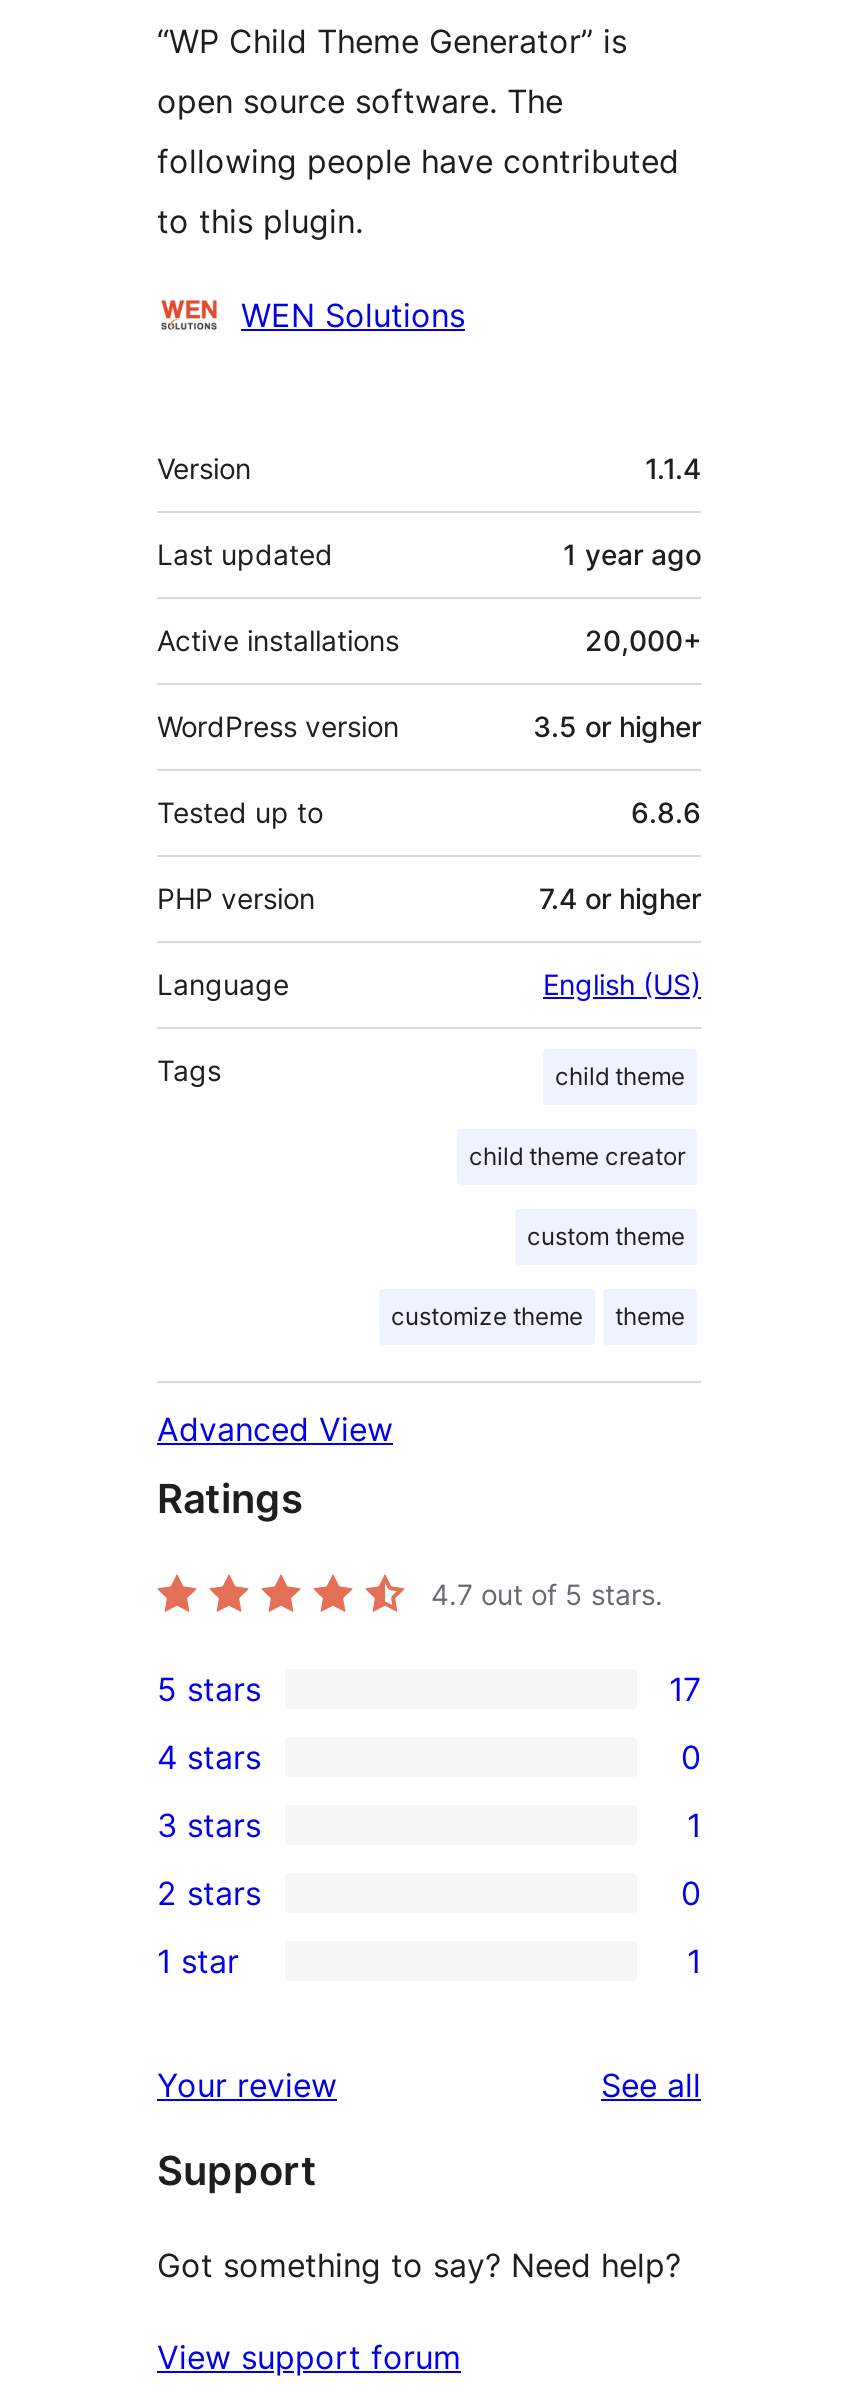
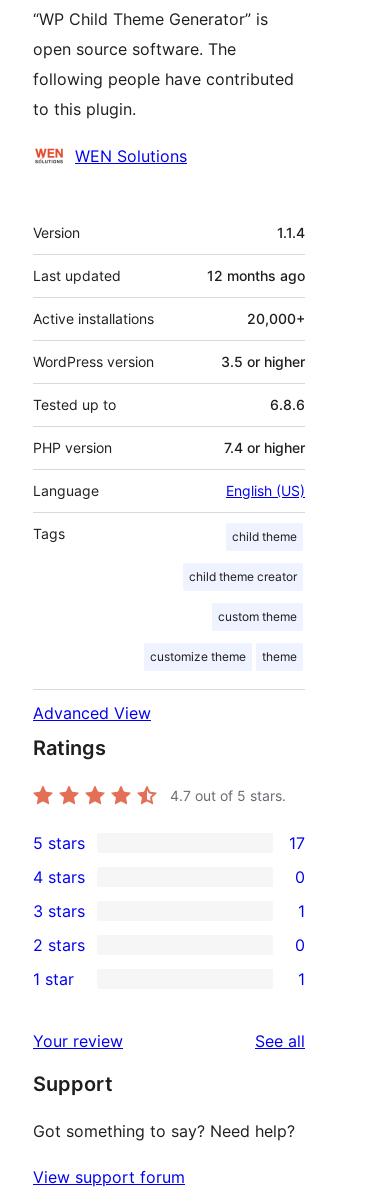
- 1 year ago
+ 12 months ago
